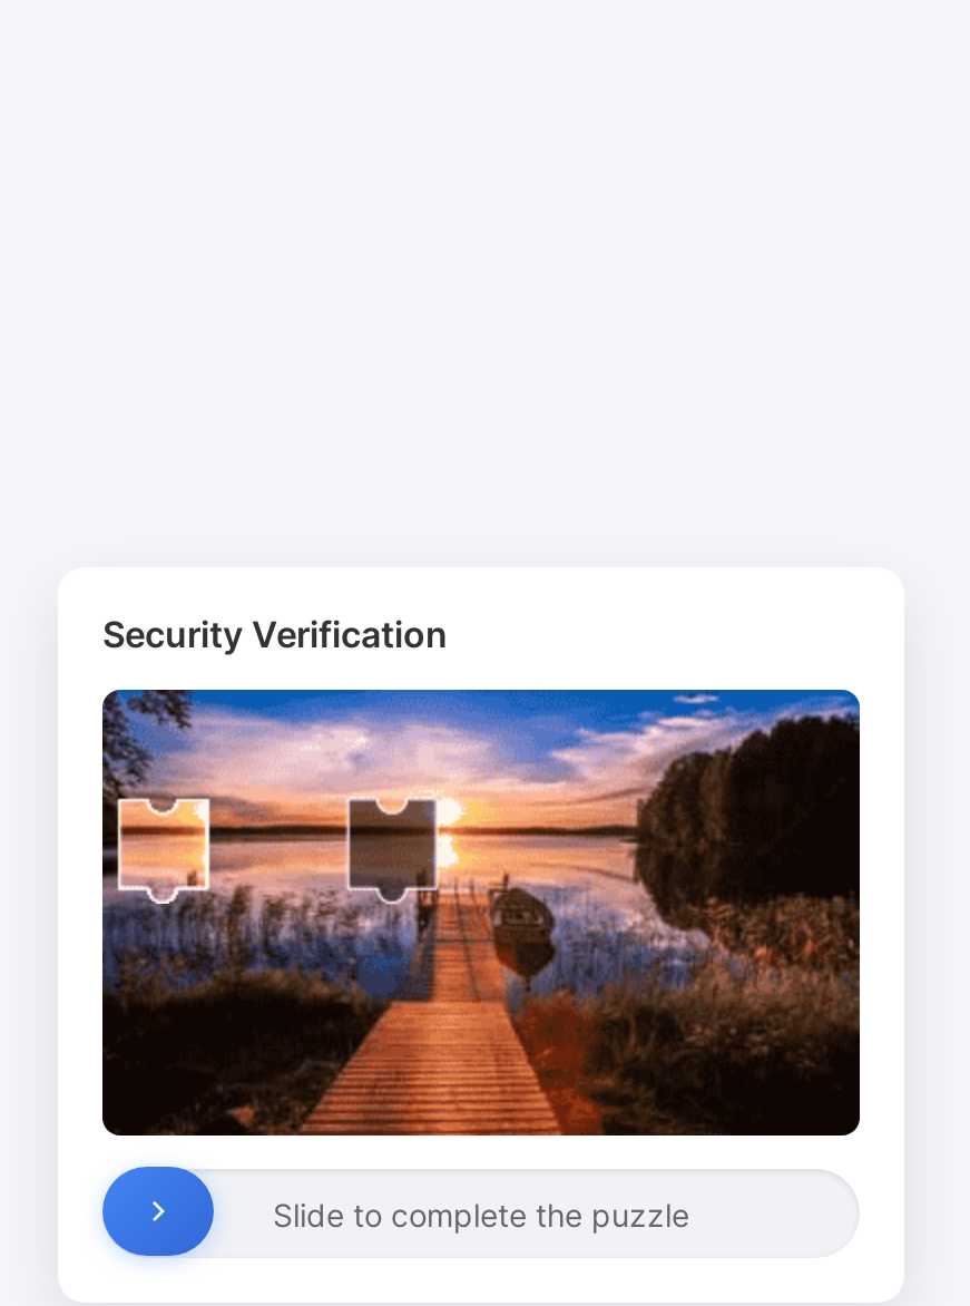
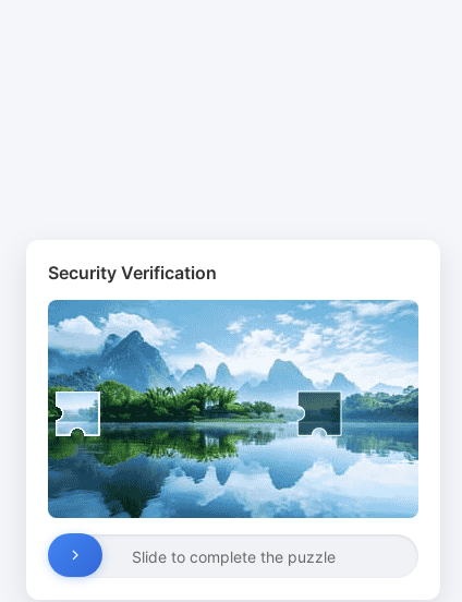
- [image]
+ [image]
